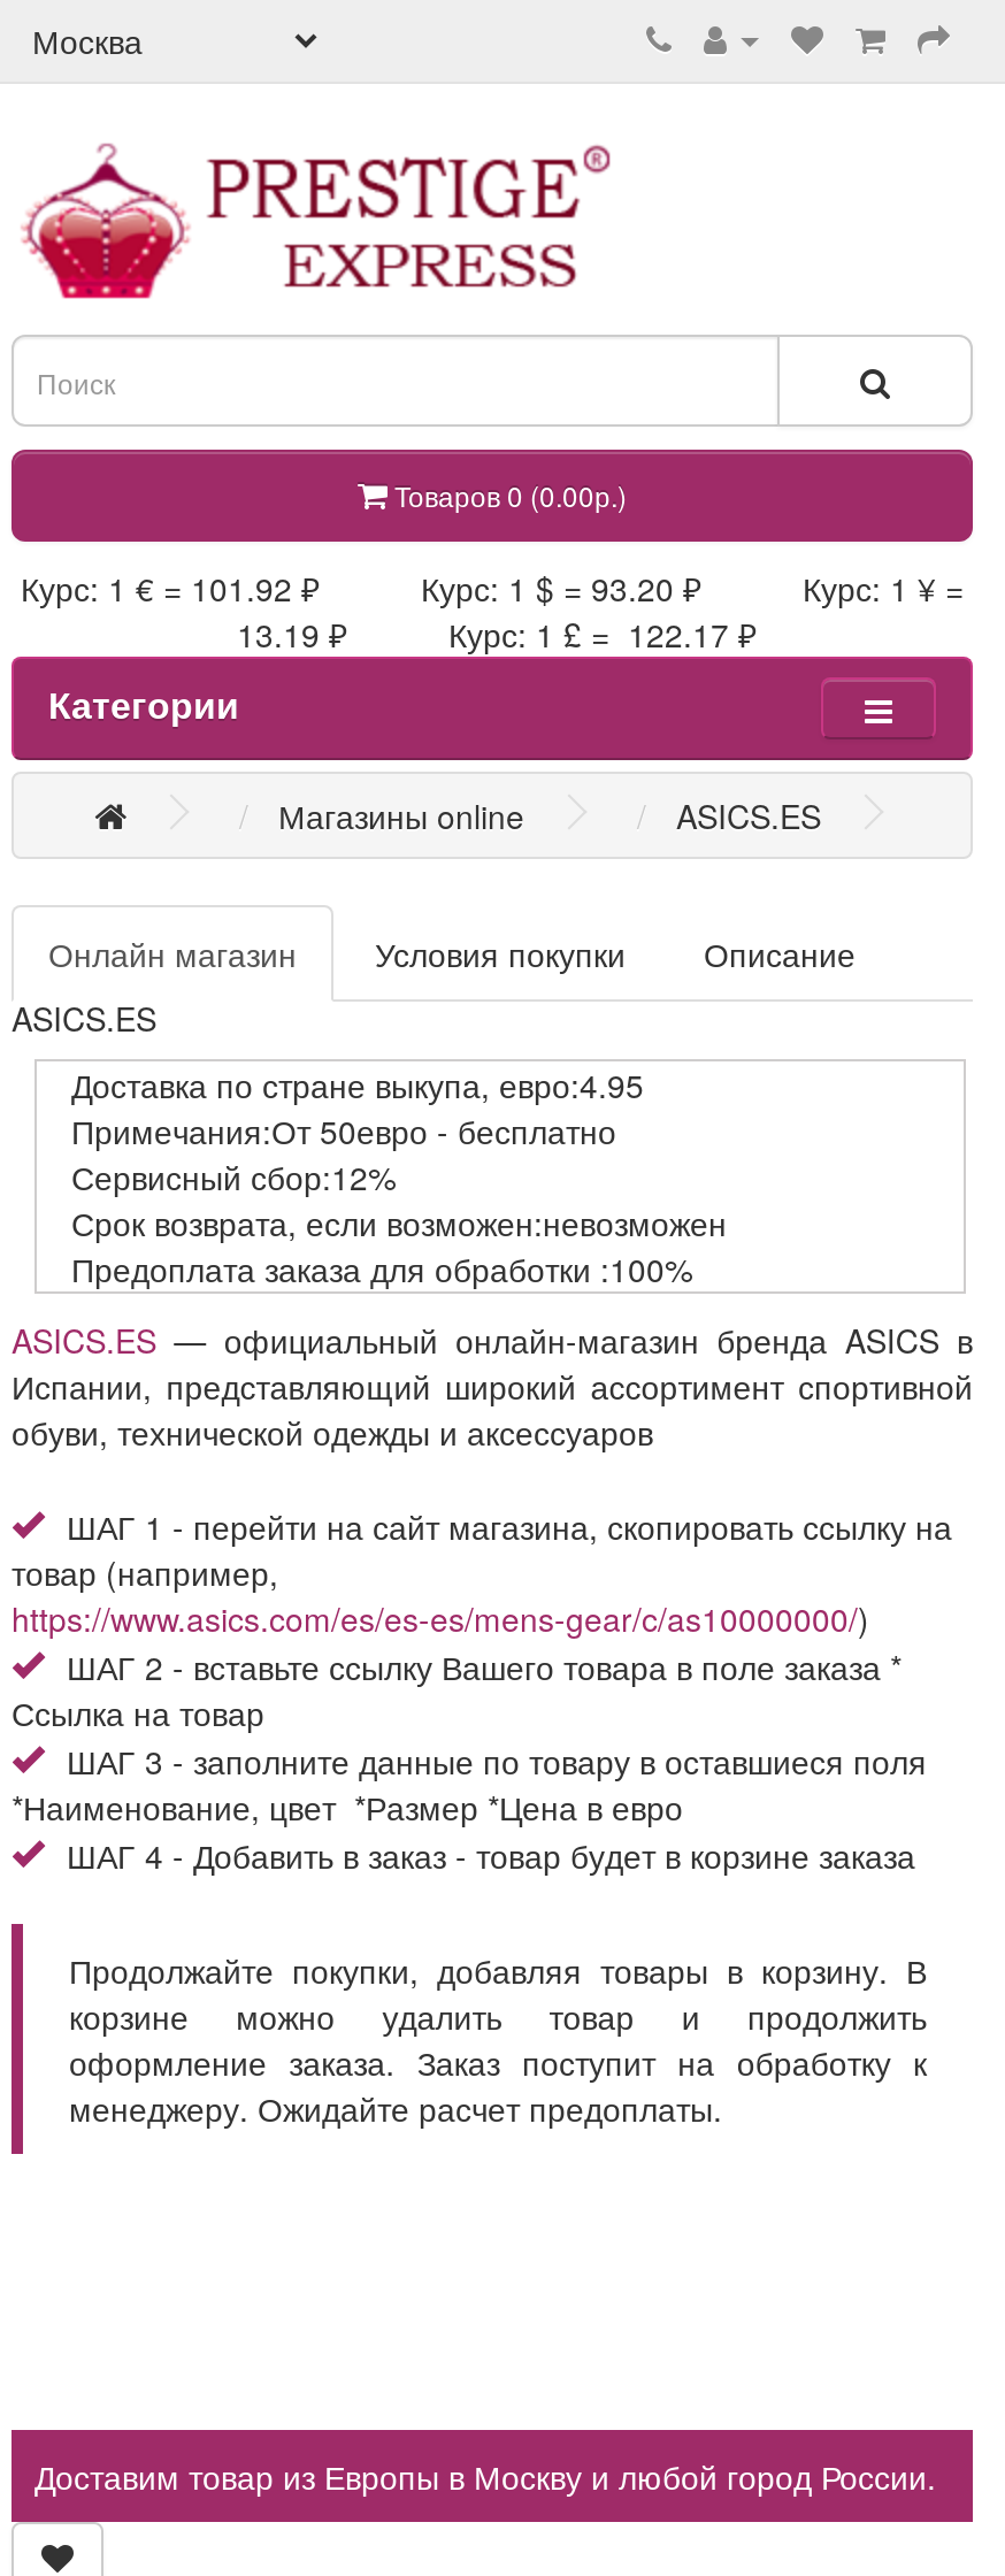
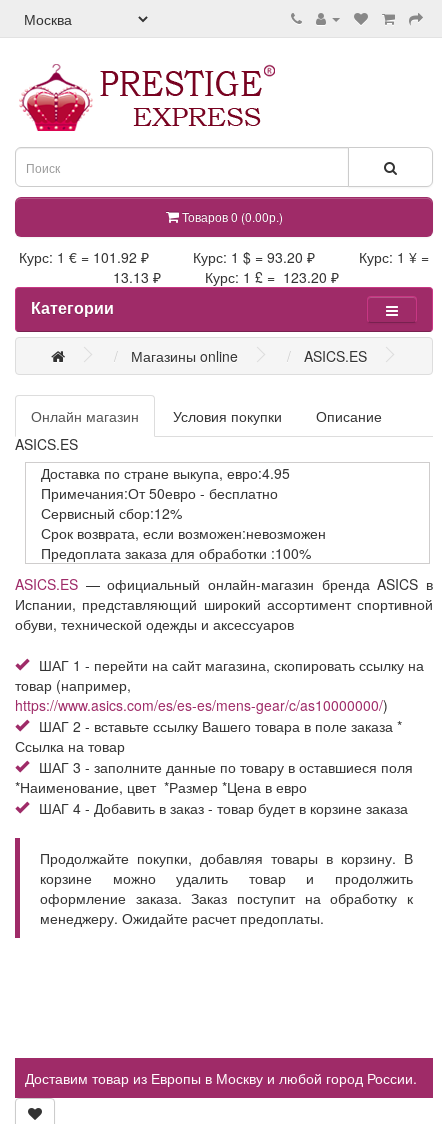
- 13.19 ₽ Курс: 1 £ = 122.17 ₽
+ 13.13 ₽ Курс: 1 £ = 123.20 ₽
